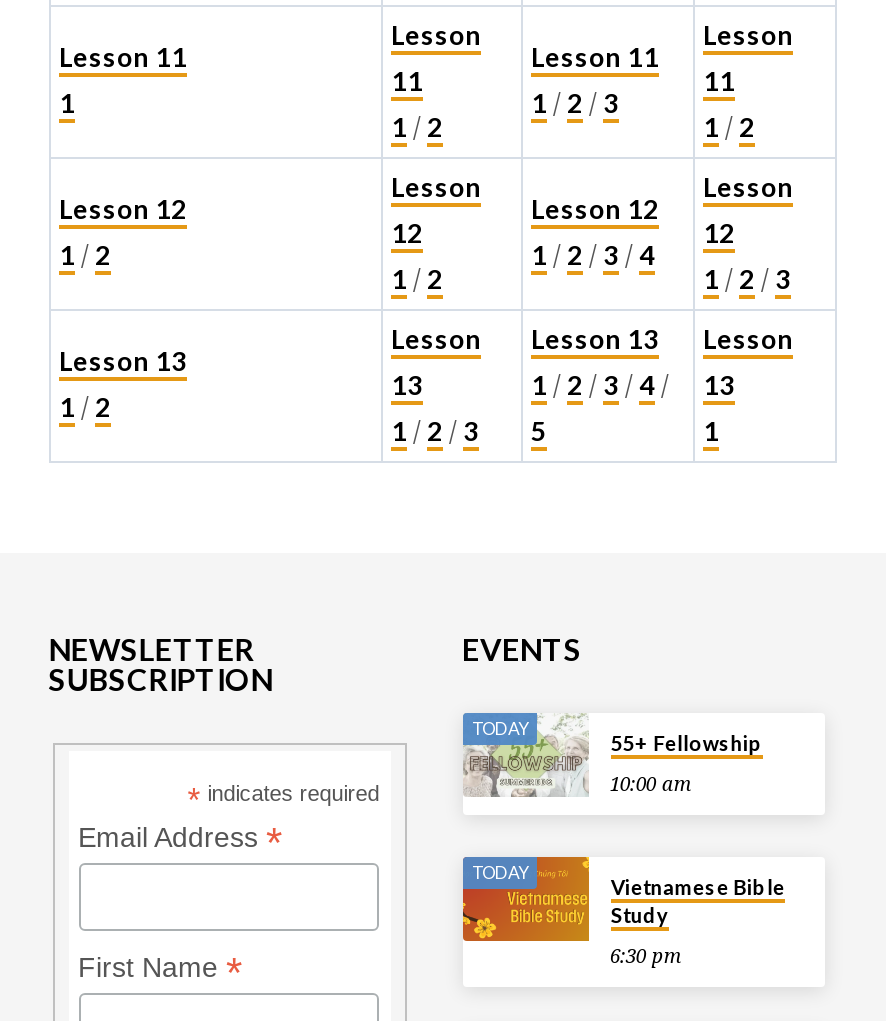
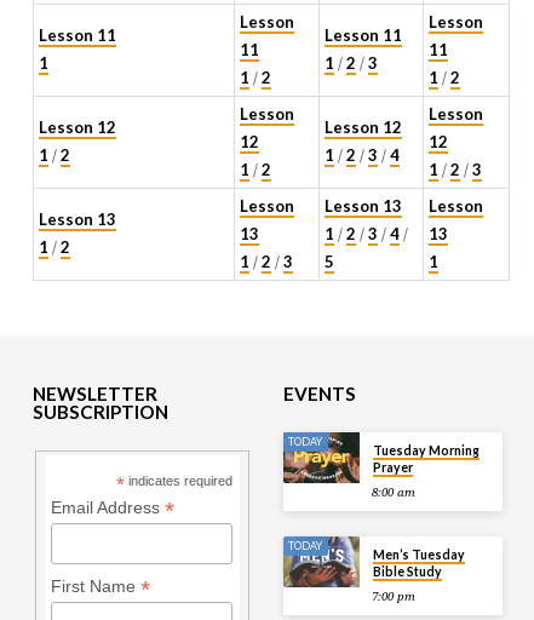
- [image]
- 10:00 am
+ [image]
+ 8:00 am

- 55+ Fellowship
+ Tuesday Morning
+ Prayer

- [image]
- Vietnamese Bible
- Study
+ [image]
+ Men’s Tuesday
+ Bible Study

- 6:30 pm
+ 7:00 pm
